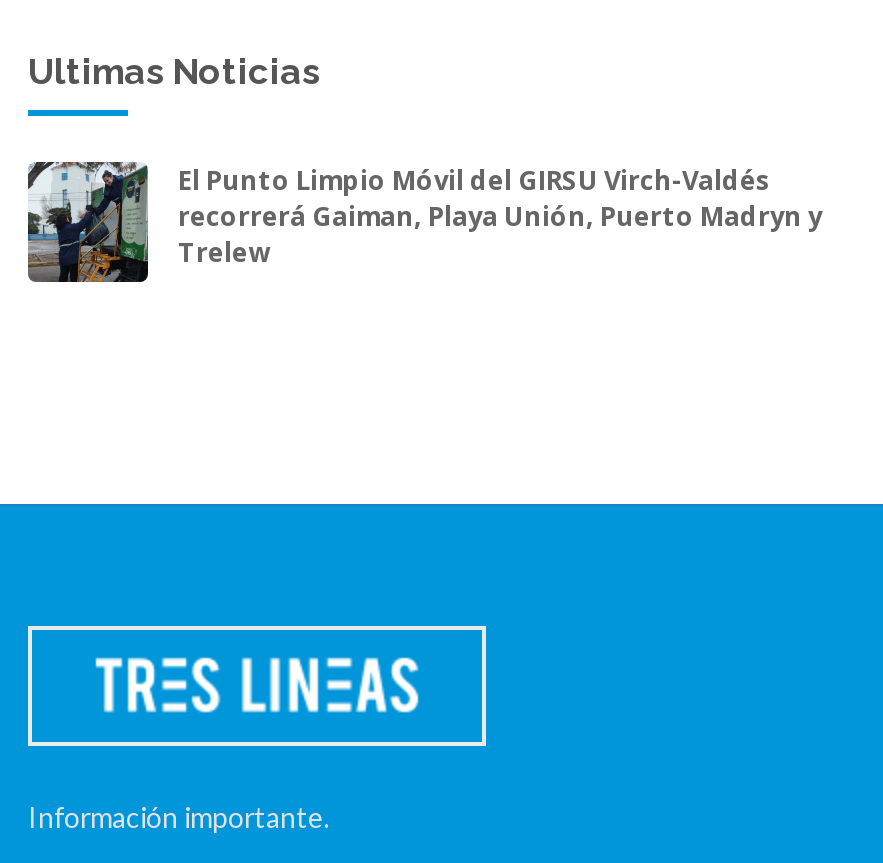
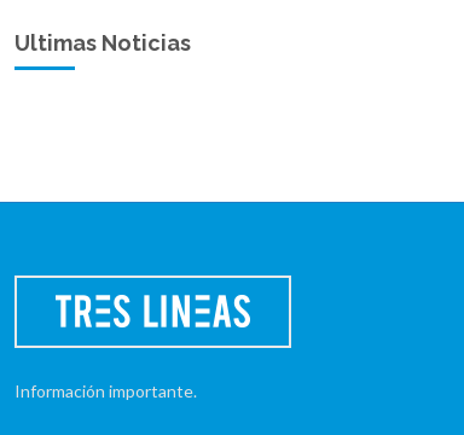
- [image]
- El Punto Limpio Móvil del GIRSU Virch-Valdés
- recorrerá Gaiman, Playa Unión, Puerto Madryn y
- Trelew
